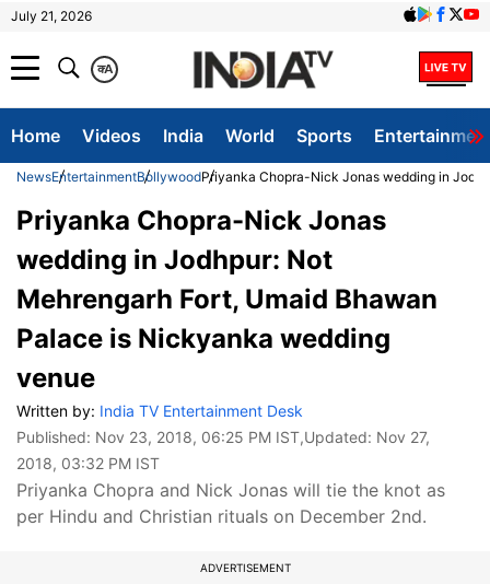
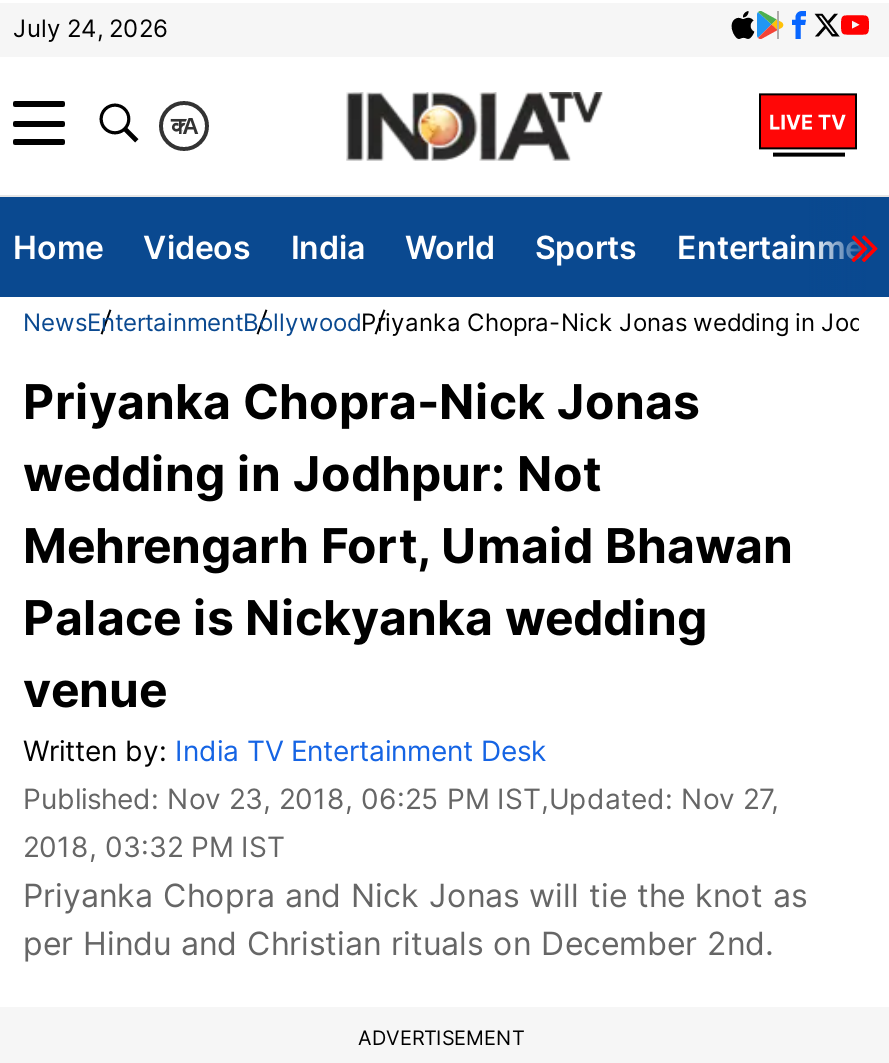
- July 21, 2026
+ July 24, 2026
